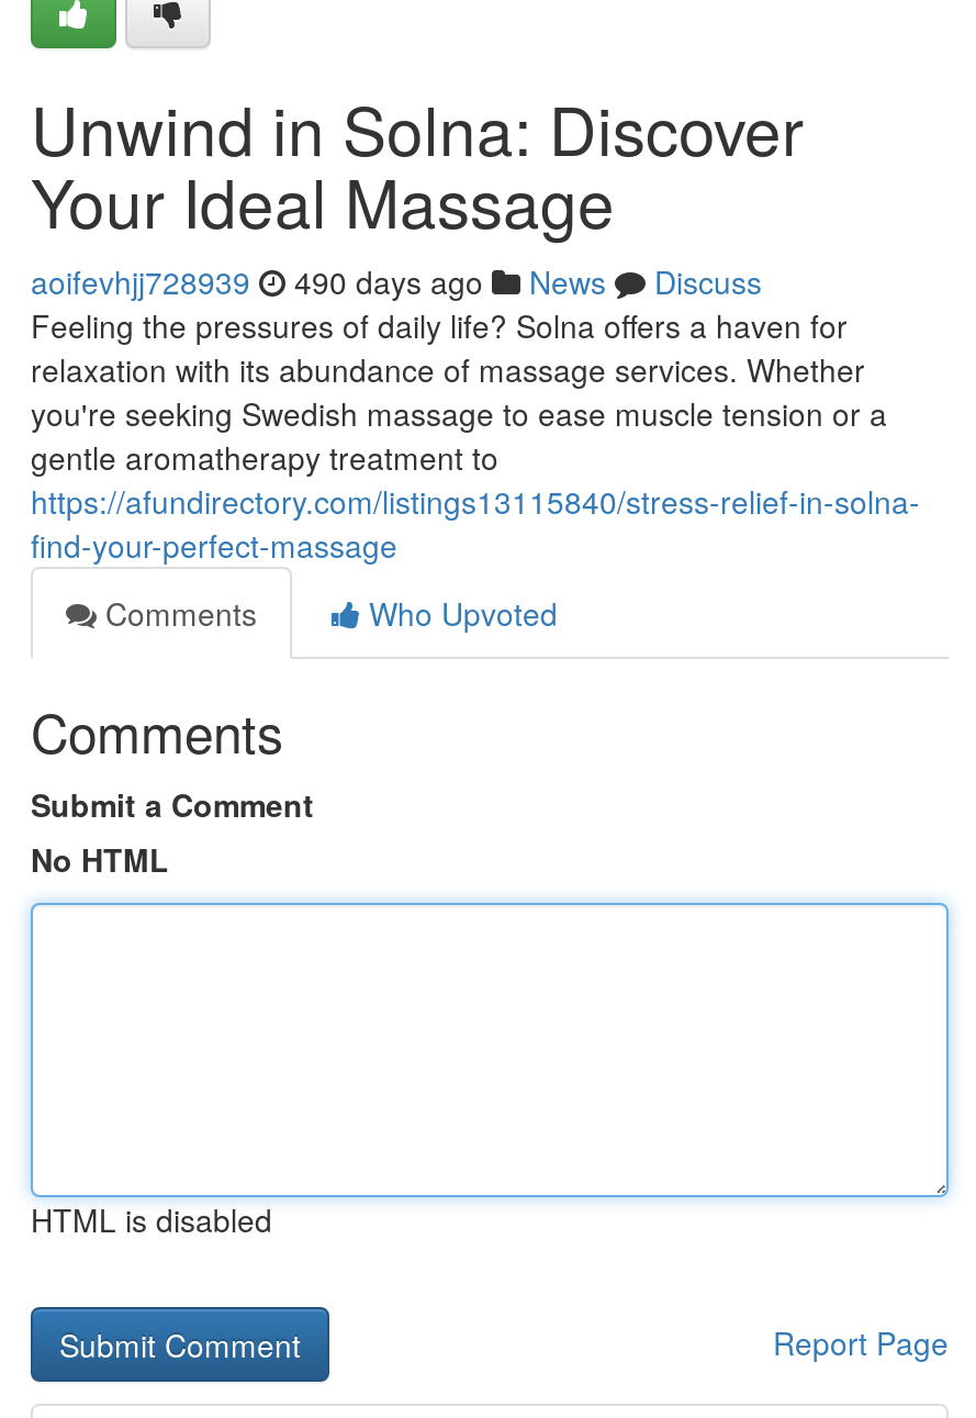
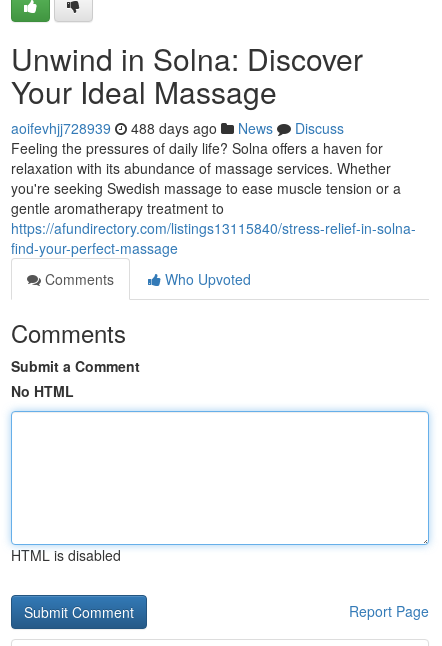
- aoifevhjj728939 490 days ago News Discuss
+ aoifevhjj728939 488 days ago News Discuss
